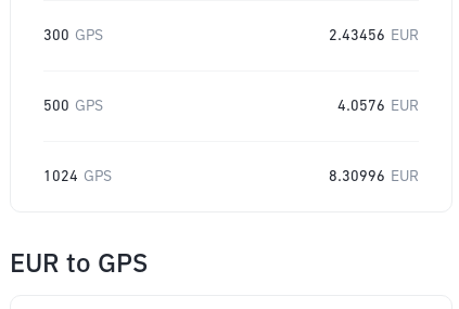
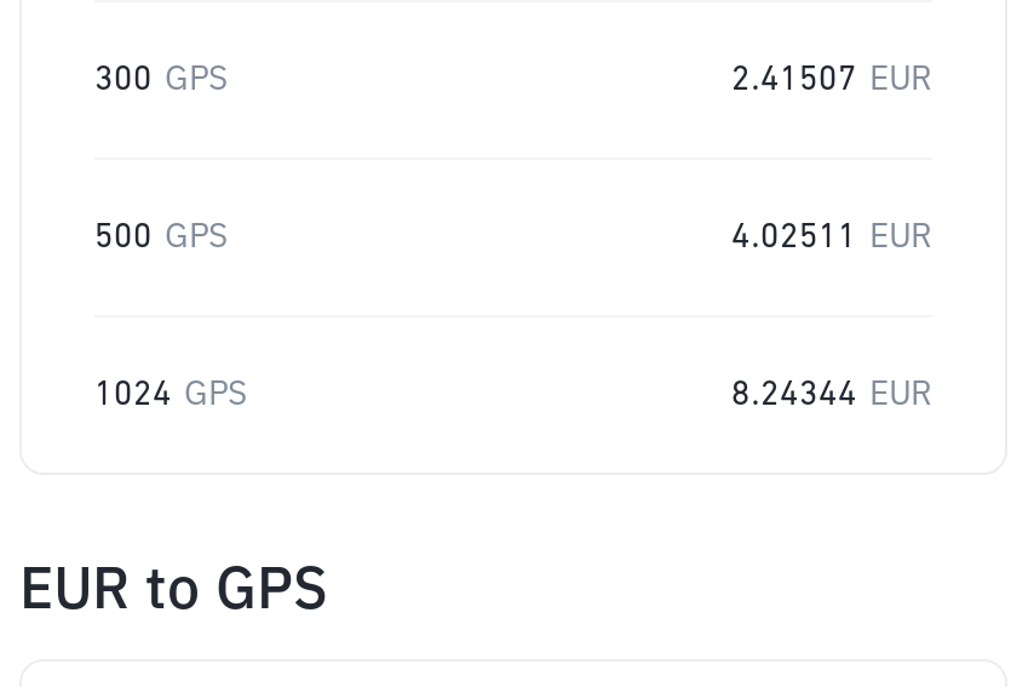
- 2.43456 EUR
+ 2.41507 EUR

- 4.0576 EUR
+ 4.02511 EUR

- 8.30996 EUR
+ 8.24344 EUR
